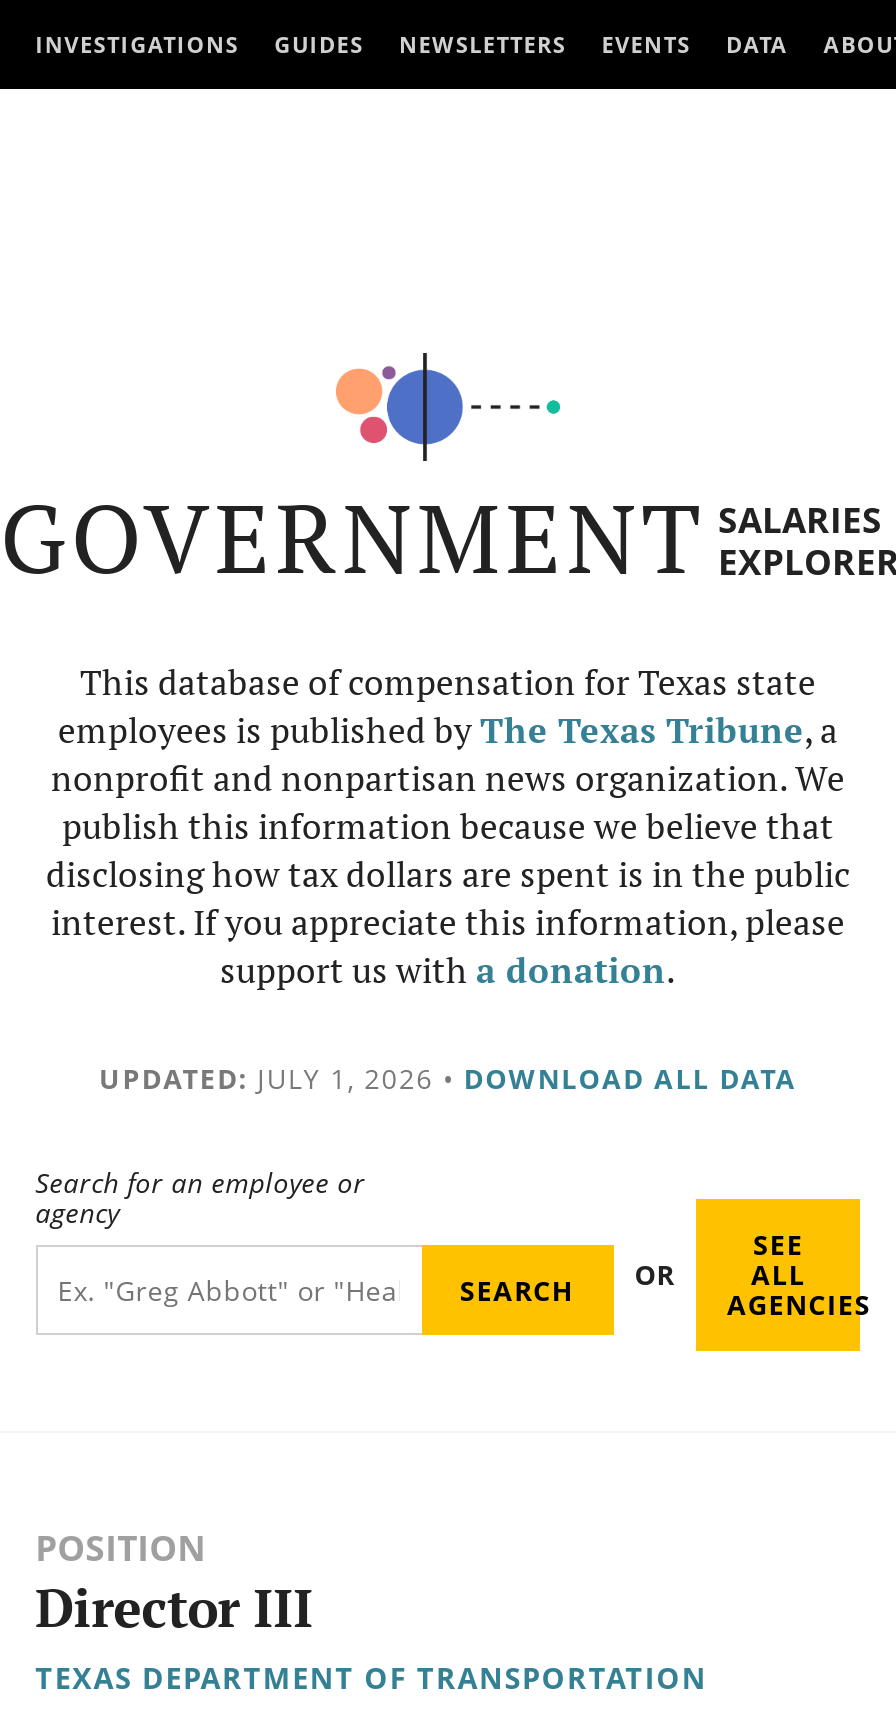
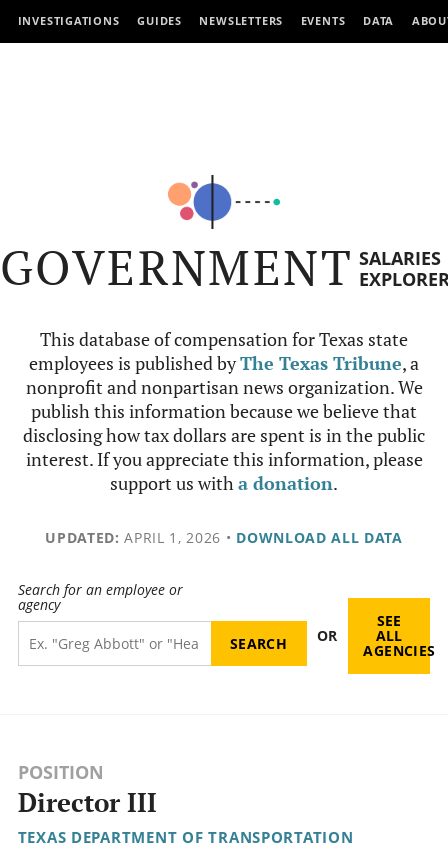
- UPDATED: JULY 1, 2026 • DOWNLOAD ALL DATA
+ UPDATED: APRIL 1, 2026 • DOWNLOAD ALL DATA
